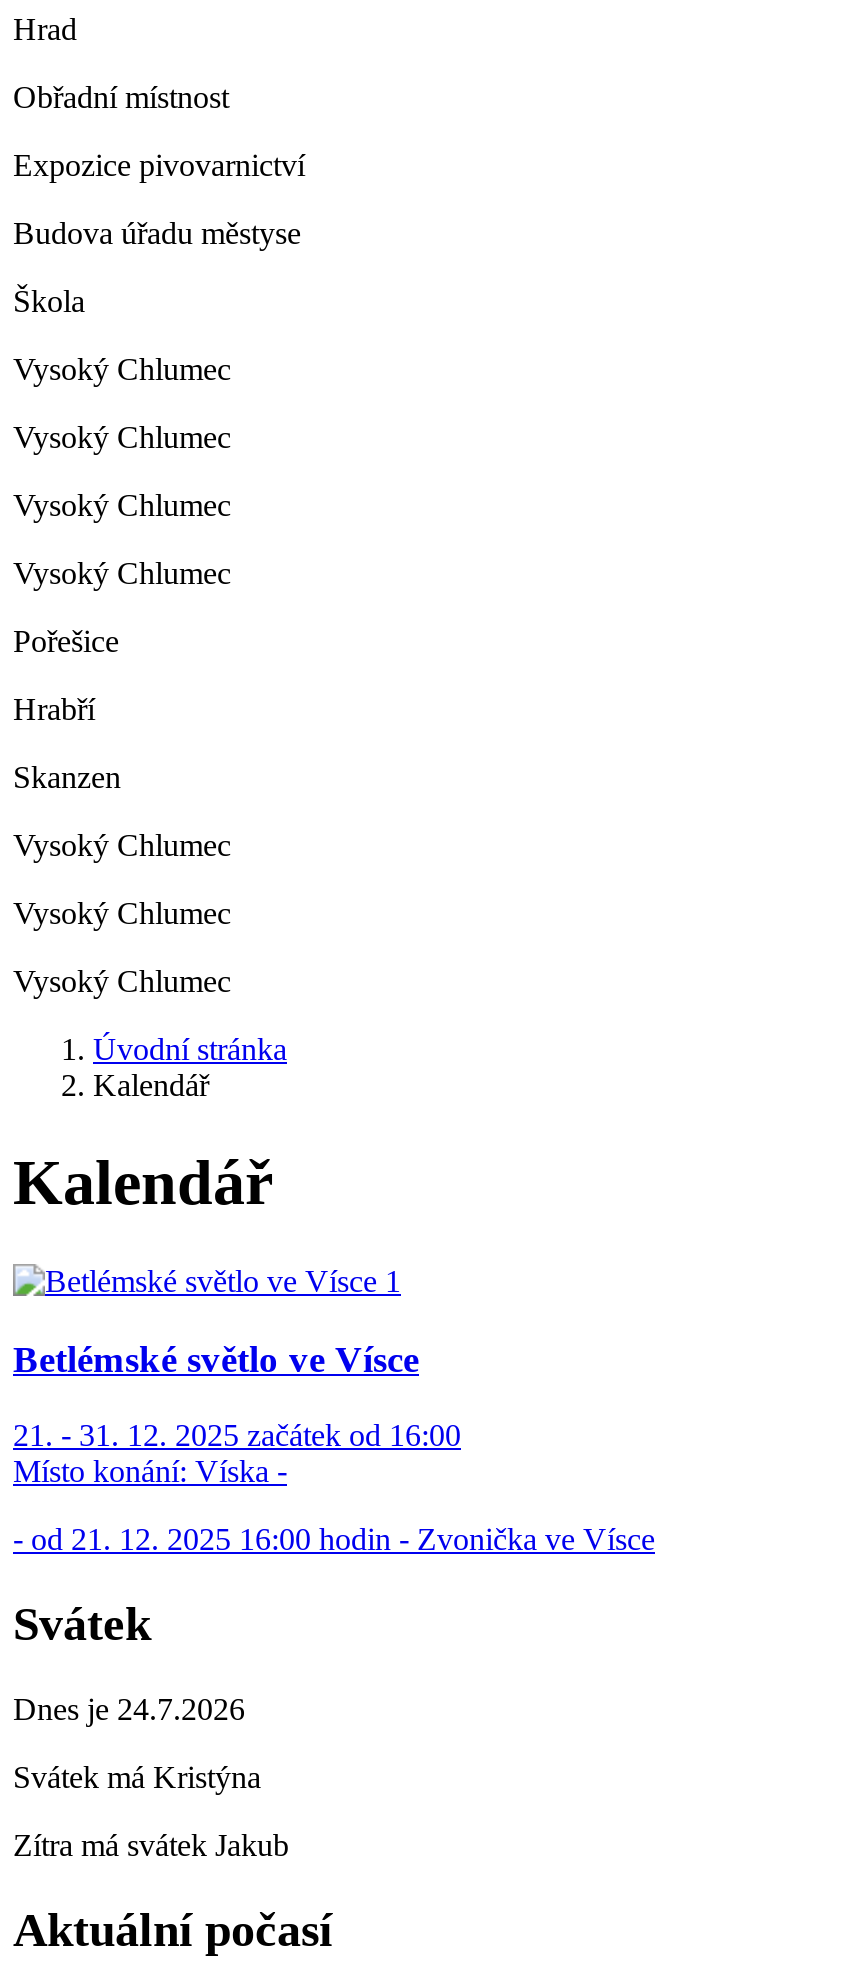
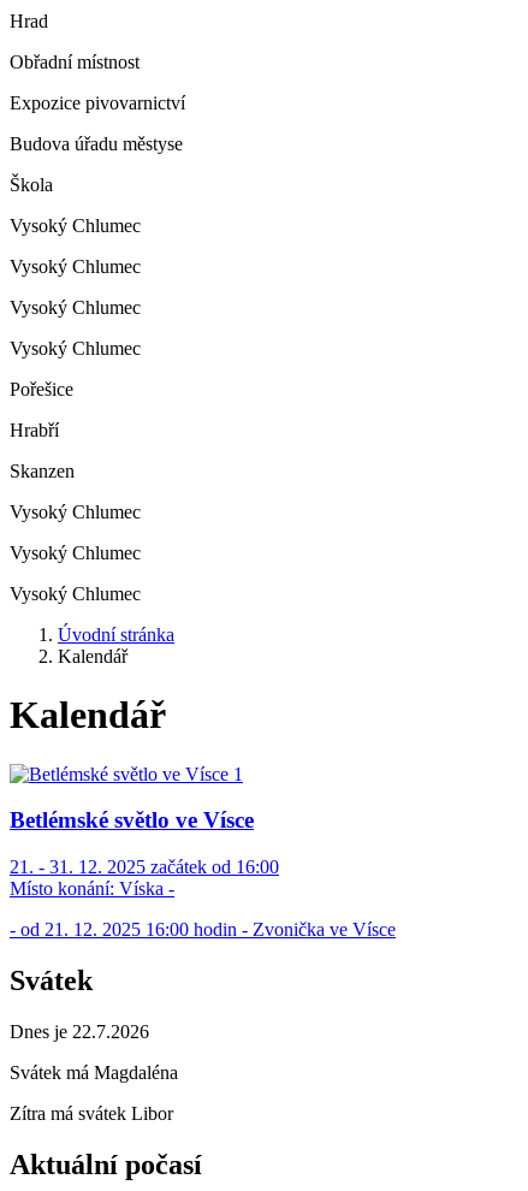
- Dnes je 24.7.2026
+ Dnes je 22.7.2026

- Svátek má Kristýna
+ Svátek má Magdaléna

- Zítra má svátek Jakub
+ Zítra má svátek Libor
